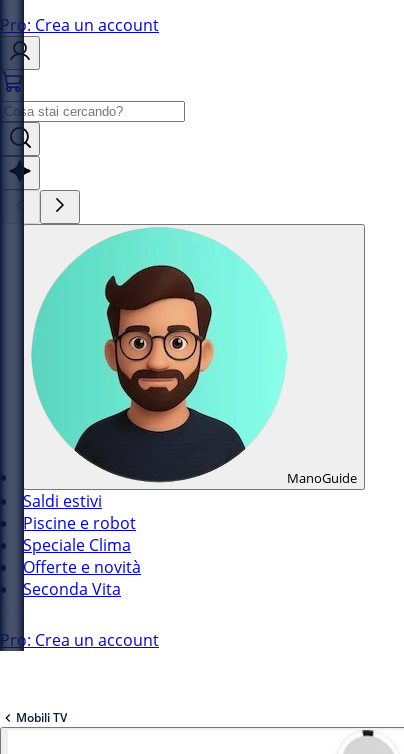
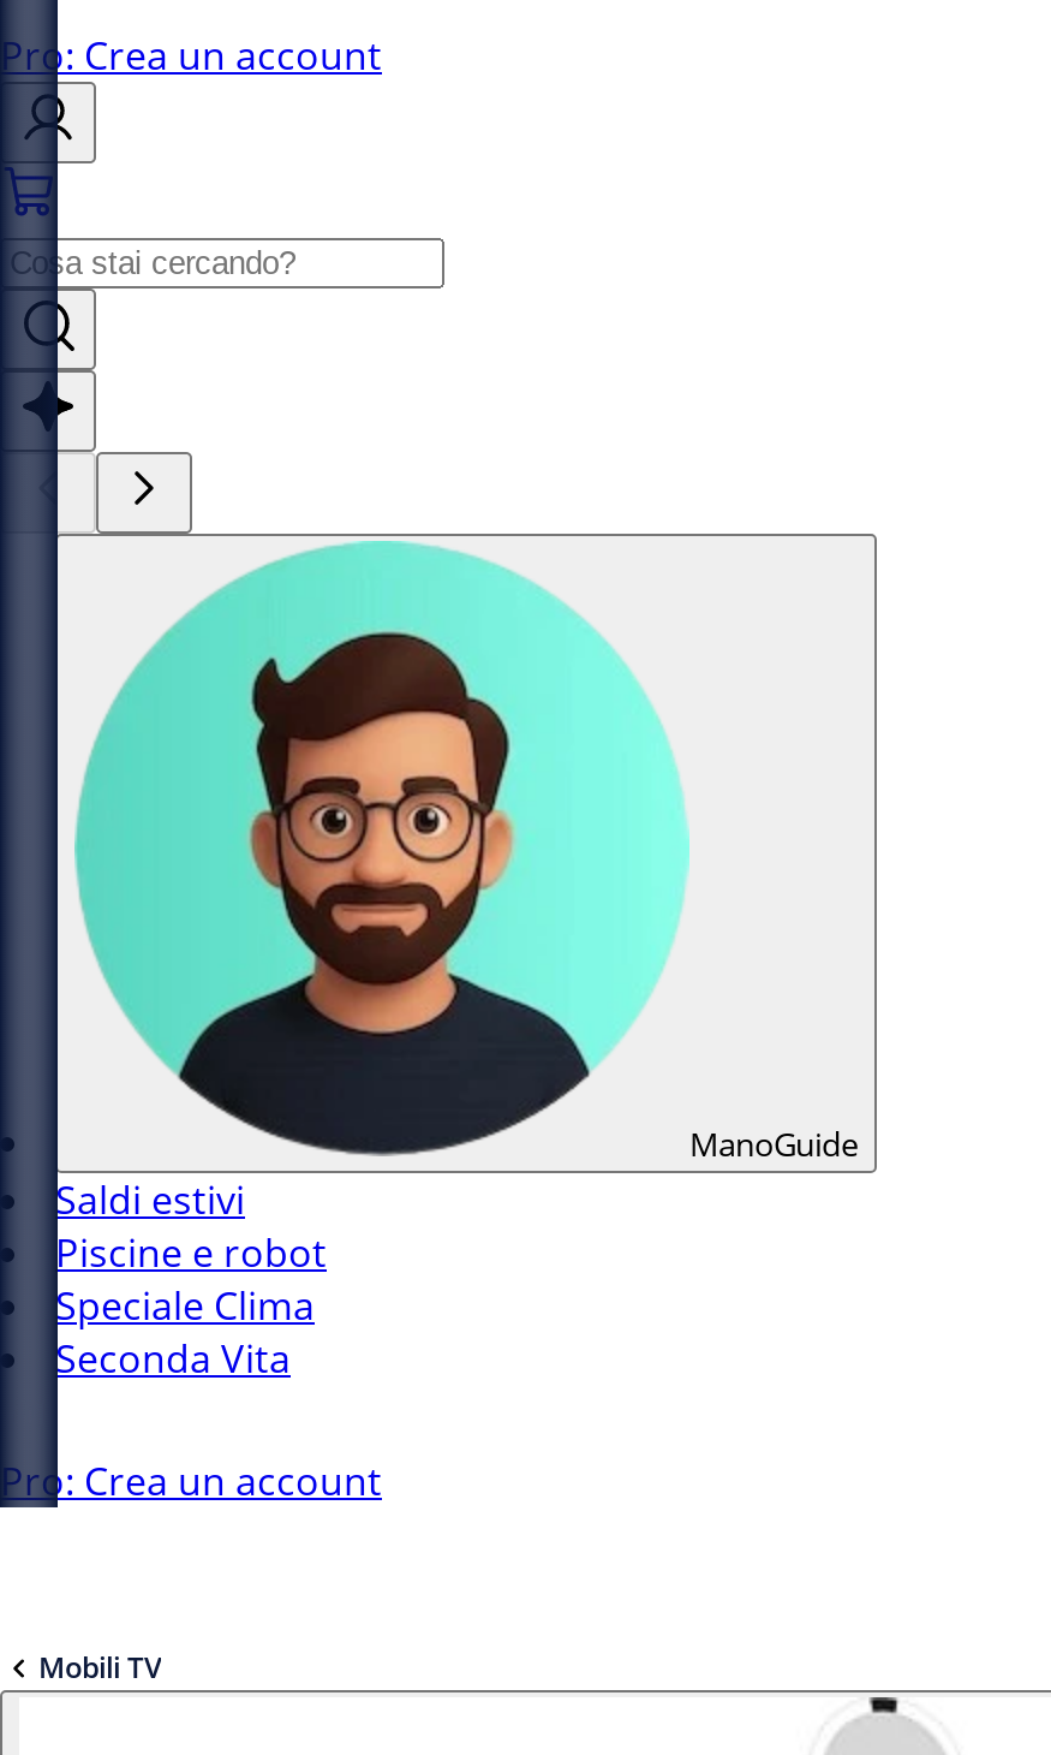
- Offerte e novità
